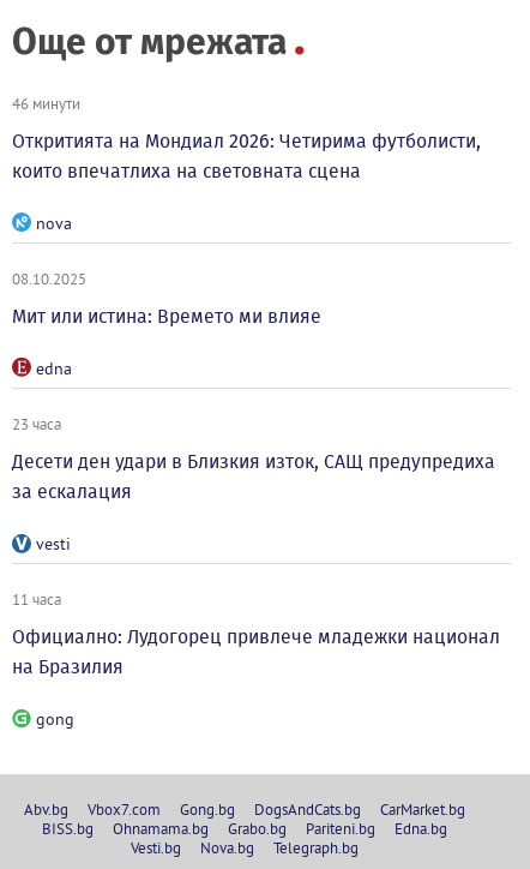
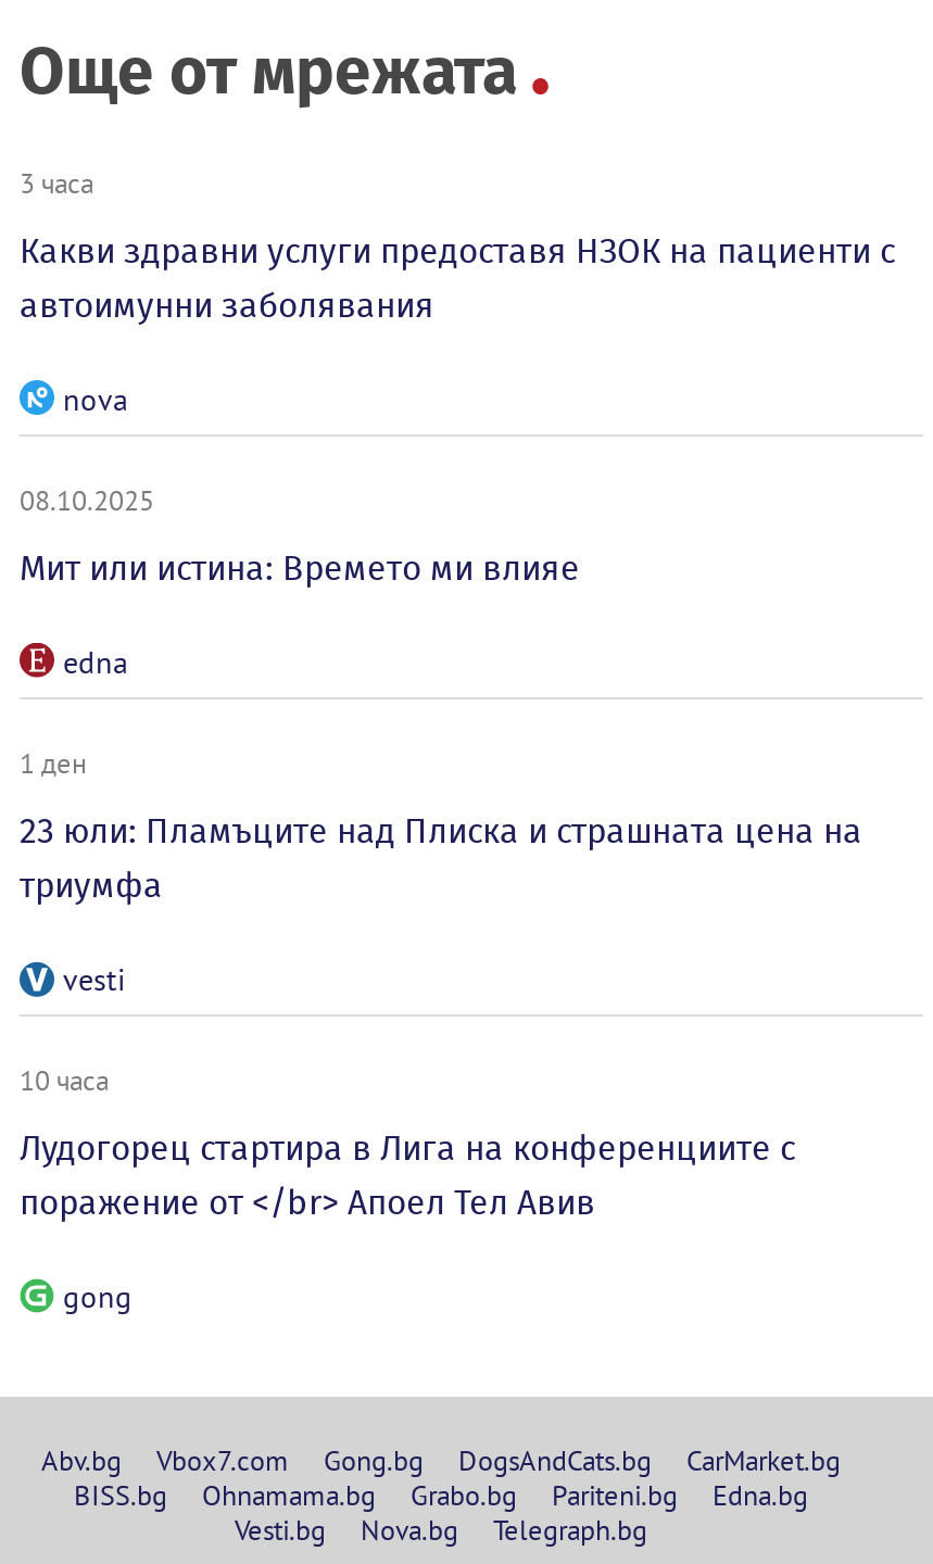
- 46 минути
+ 3 часа

- Откритията на Мондиал 2026: Четирима футболисти,
- които впечатлиха на световната сцена
+ Какви здравни услуги предоставя НЗОК на пациенти с
+ автоимунни заболявания

- 23 часа
+ 1 ден

- Десети ден удари в Близкия изток, САЩ предупредиха
- за ескалация
+ 23 юли: Пламъците над Плиска и страшната цена на
+ триумфа

- 11 часа
+ 10 часа

- Официално: Лудогорец привлече младежки национал
- на Бразилия
+ Лудогорец стартира в Лига на конференциите с
+ поражение от </br> Апоел Тел Авив
